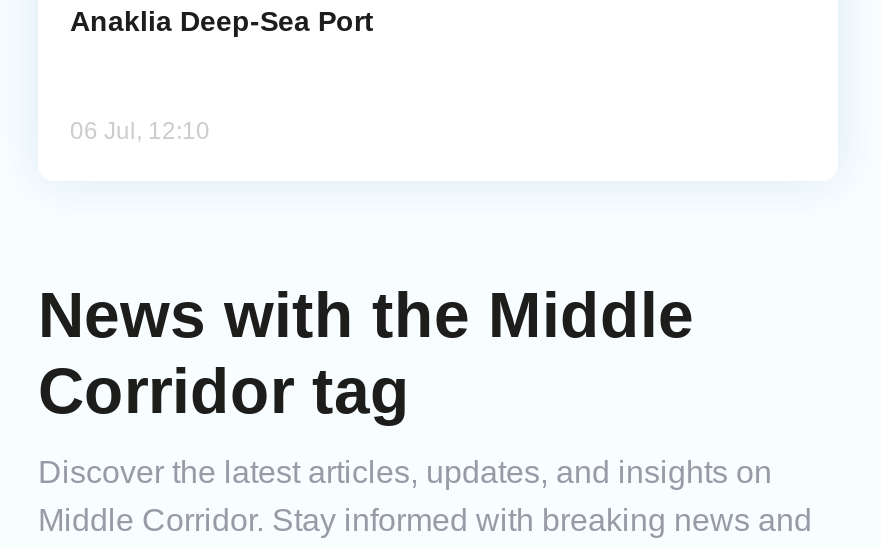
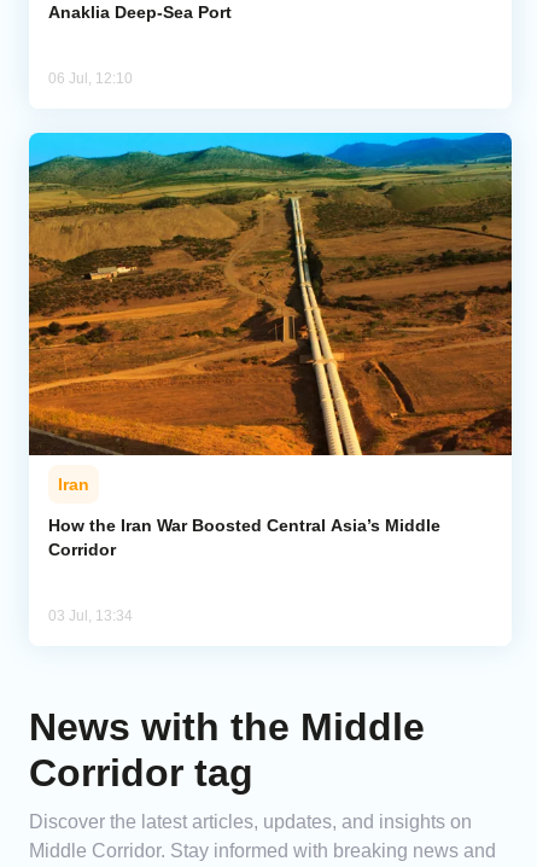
+ [image]
+ Iran
+ How the Iran War Boosted Central Asia’s Middle
+ Corridor
+ 03 Jul, 13:34
